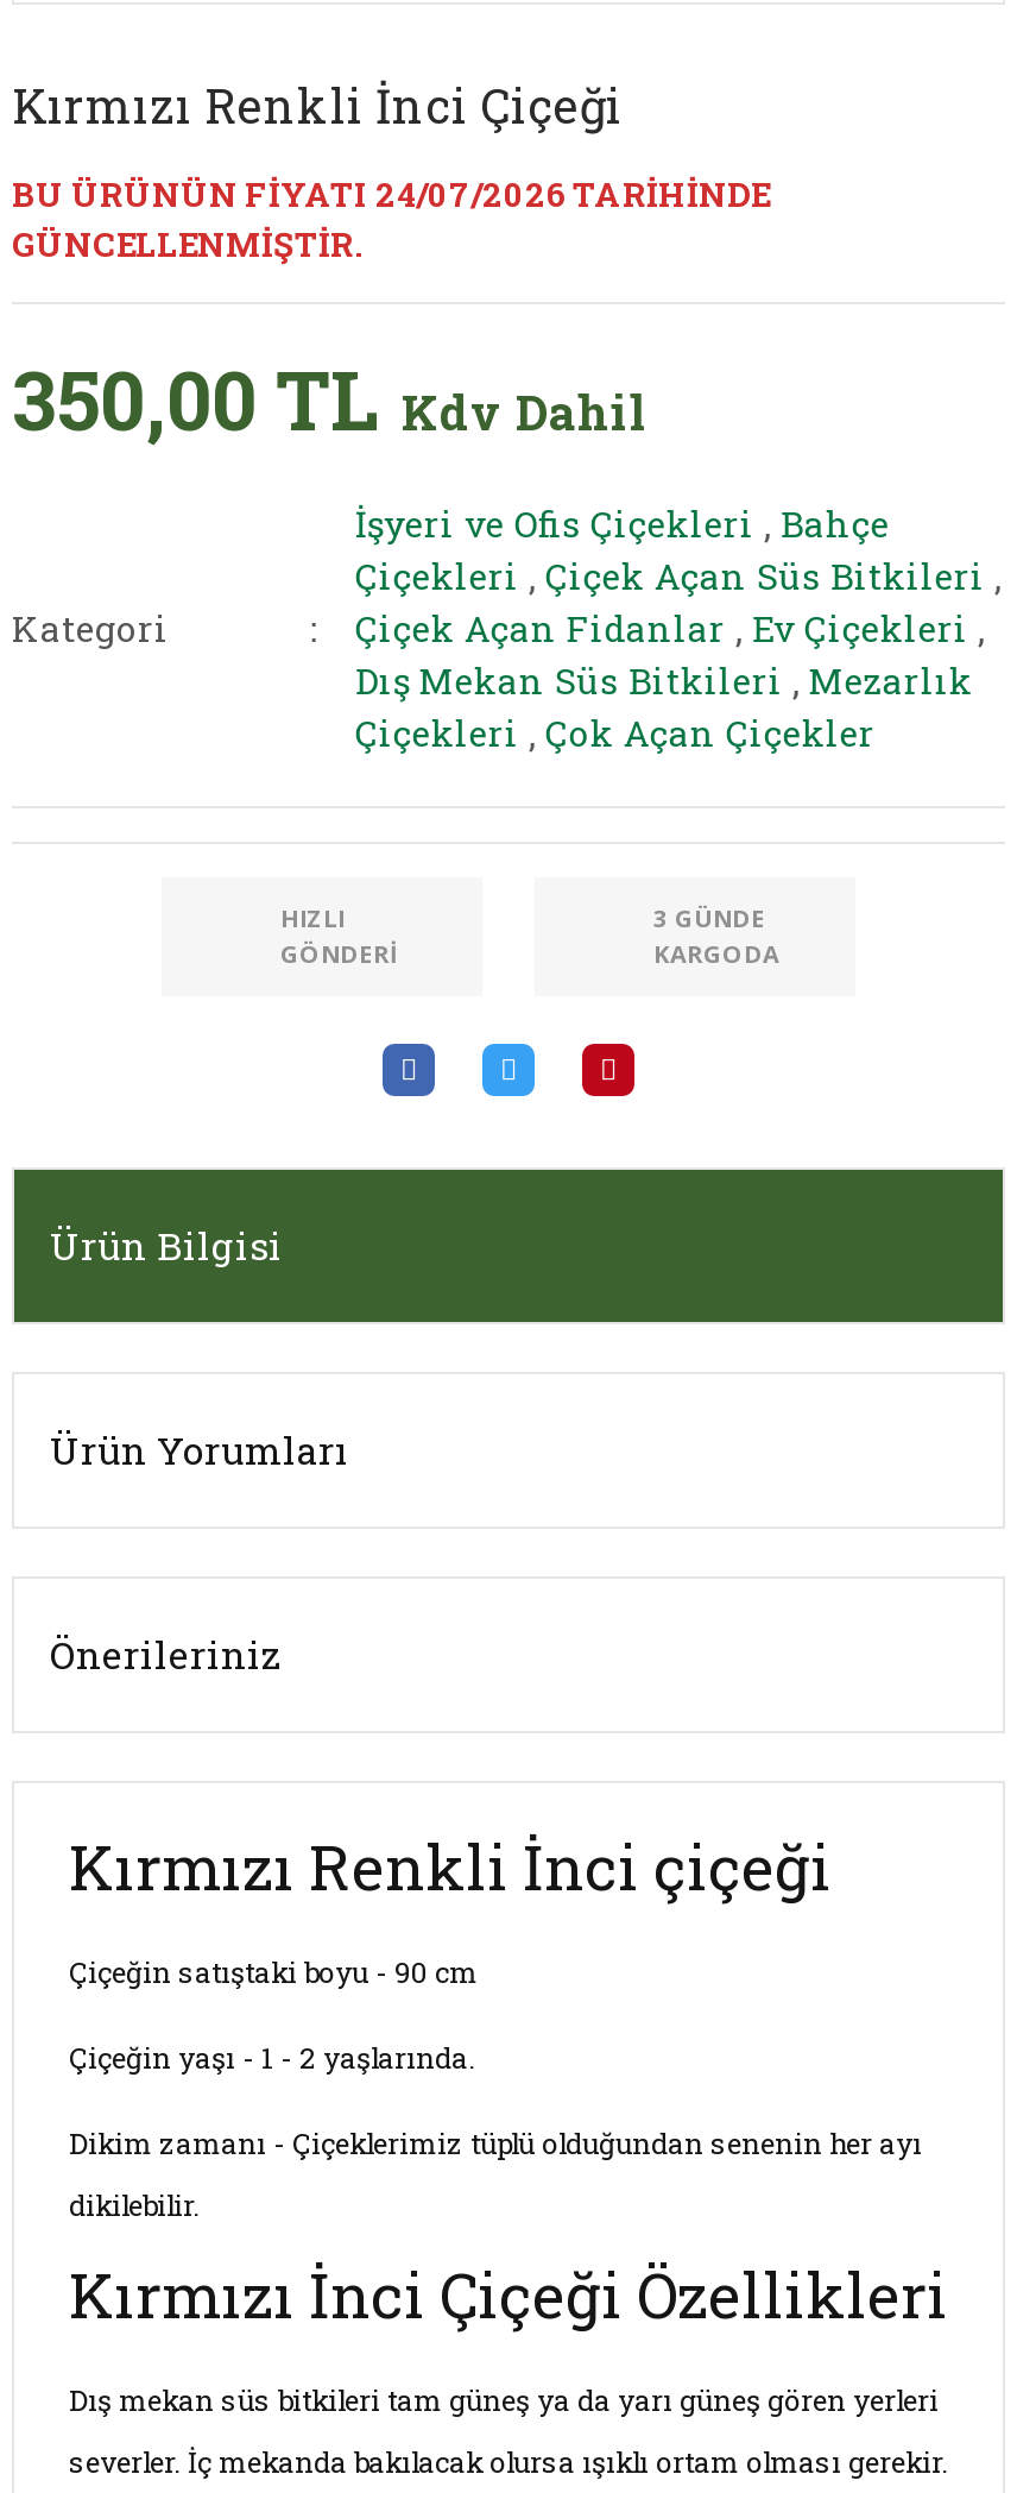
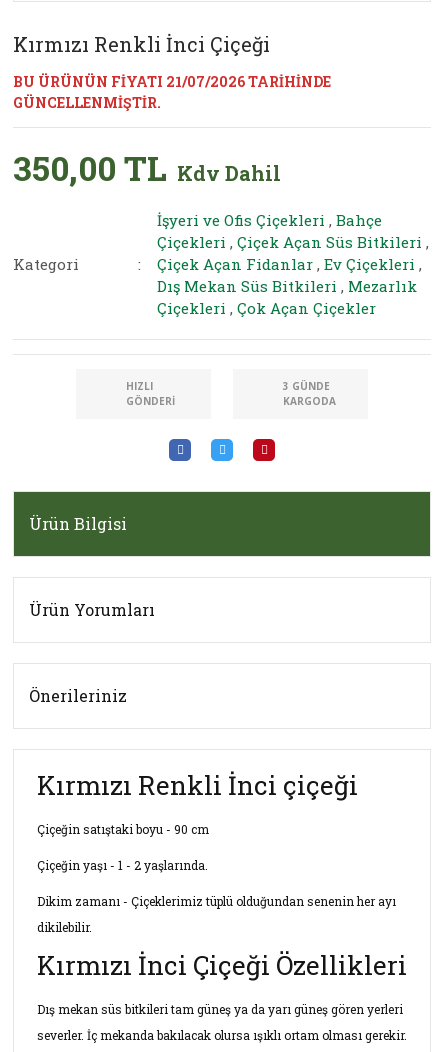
- BU ÜRÜNÜN FİYATI 24/07/2026 TARİHİNDE
+ BU ÜRÜNÜN FİYATI 21/07/2026 TARİHİNDE
